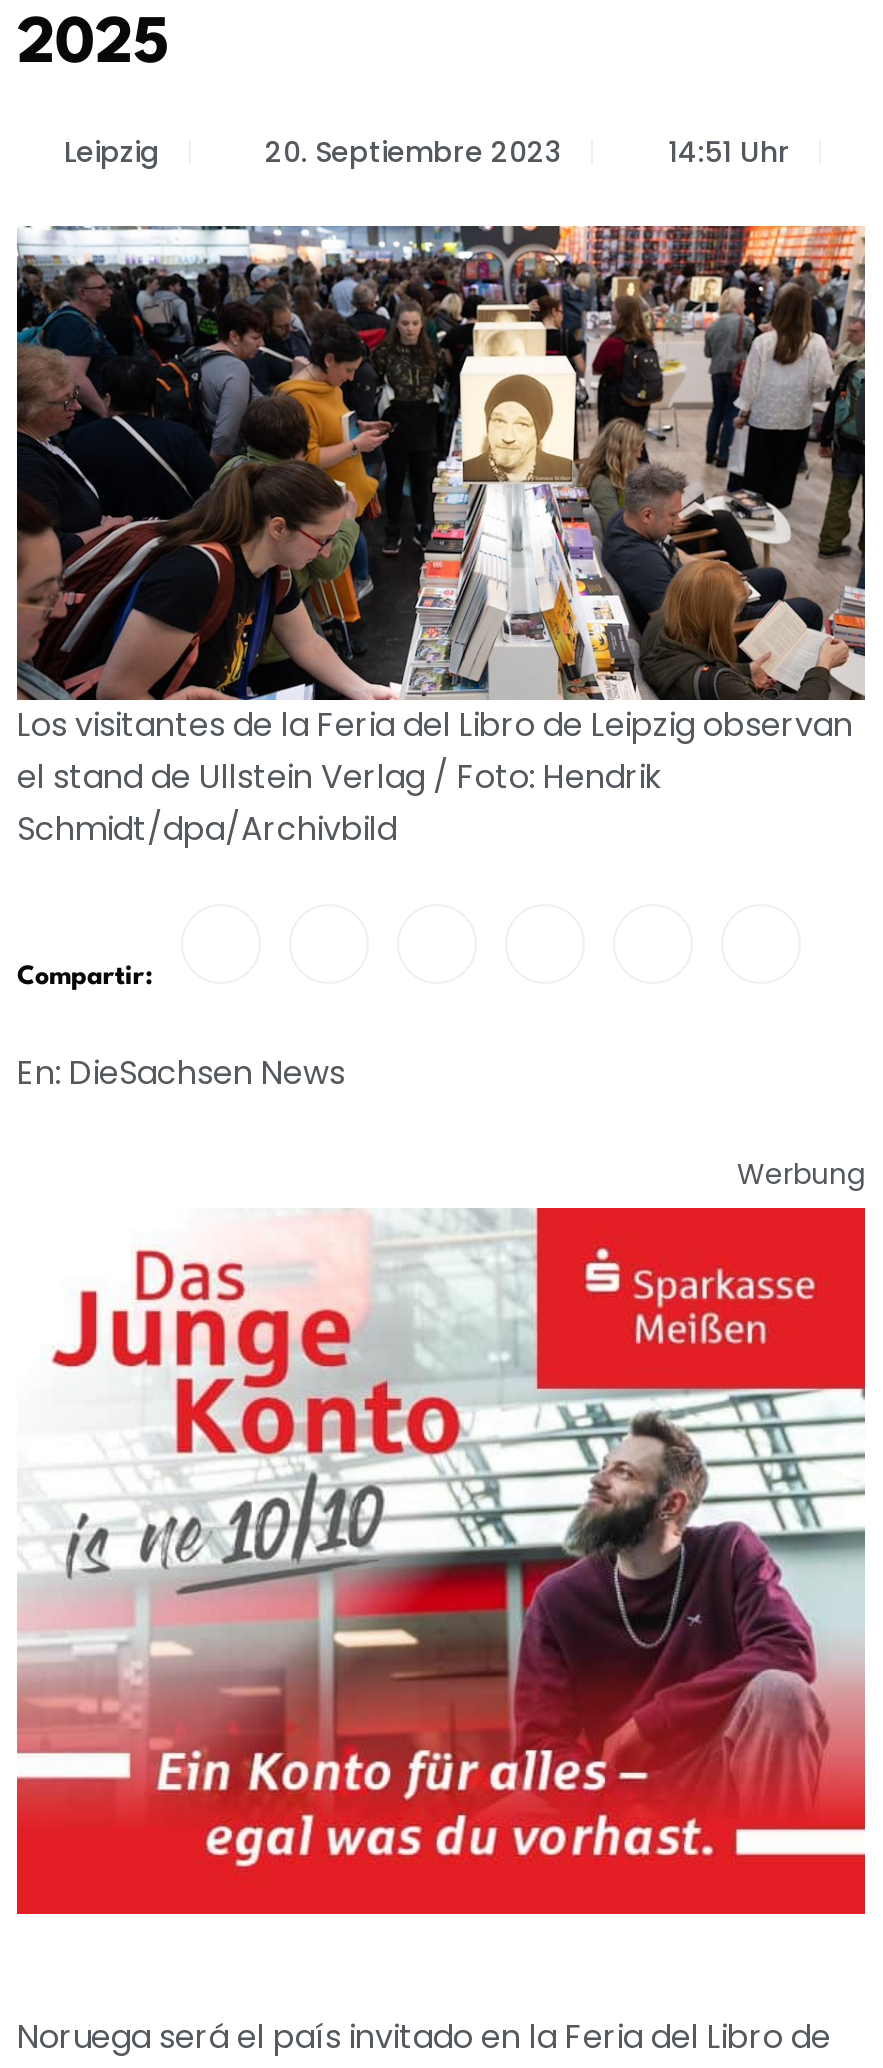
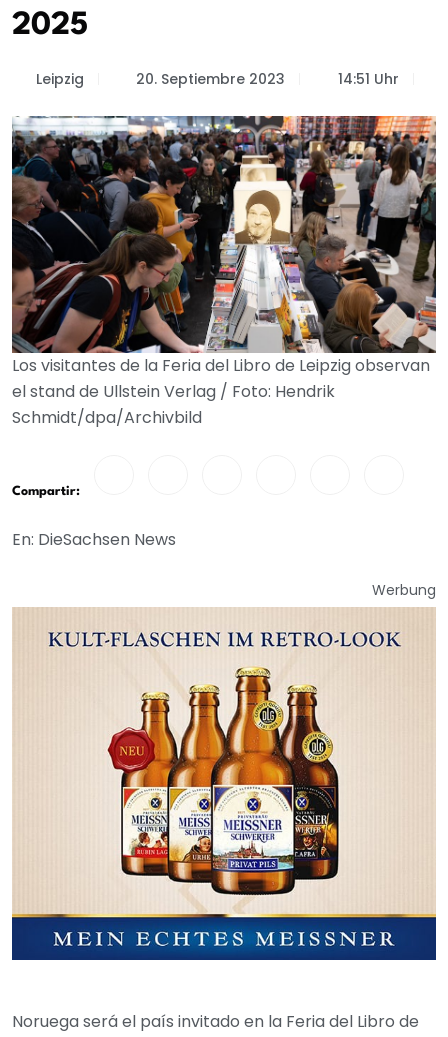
- [image]
+ [image]
